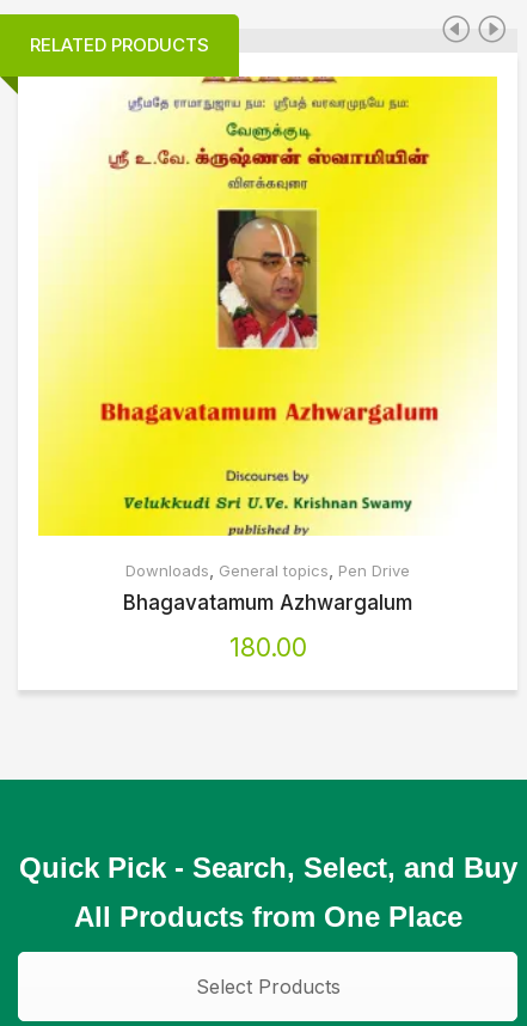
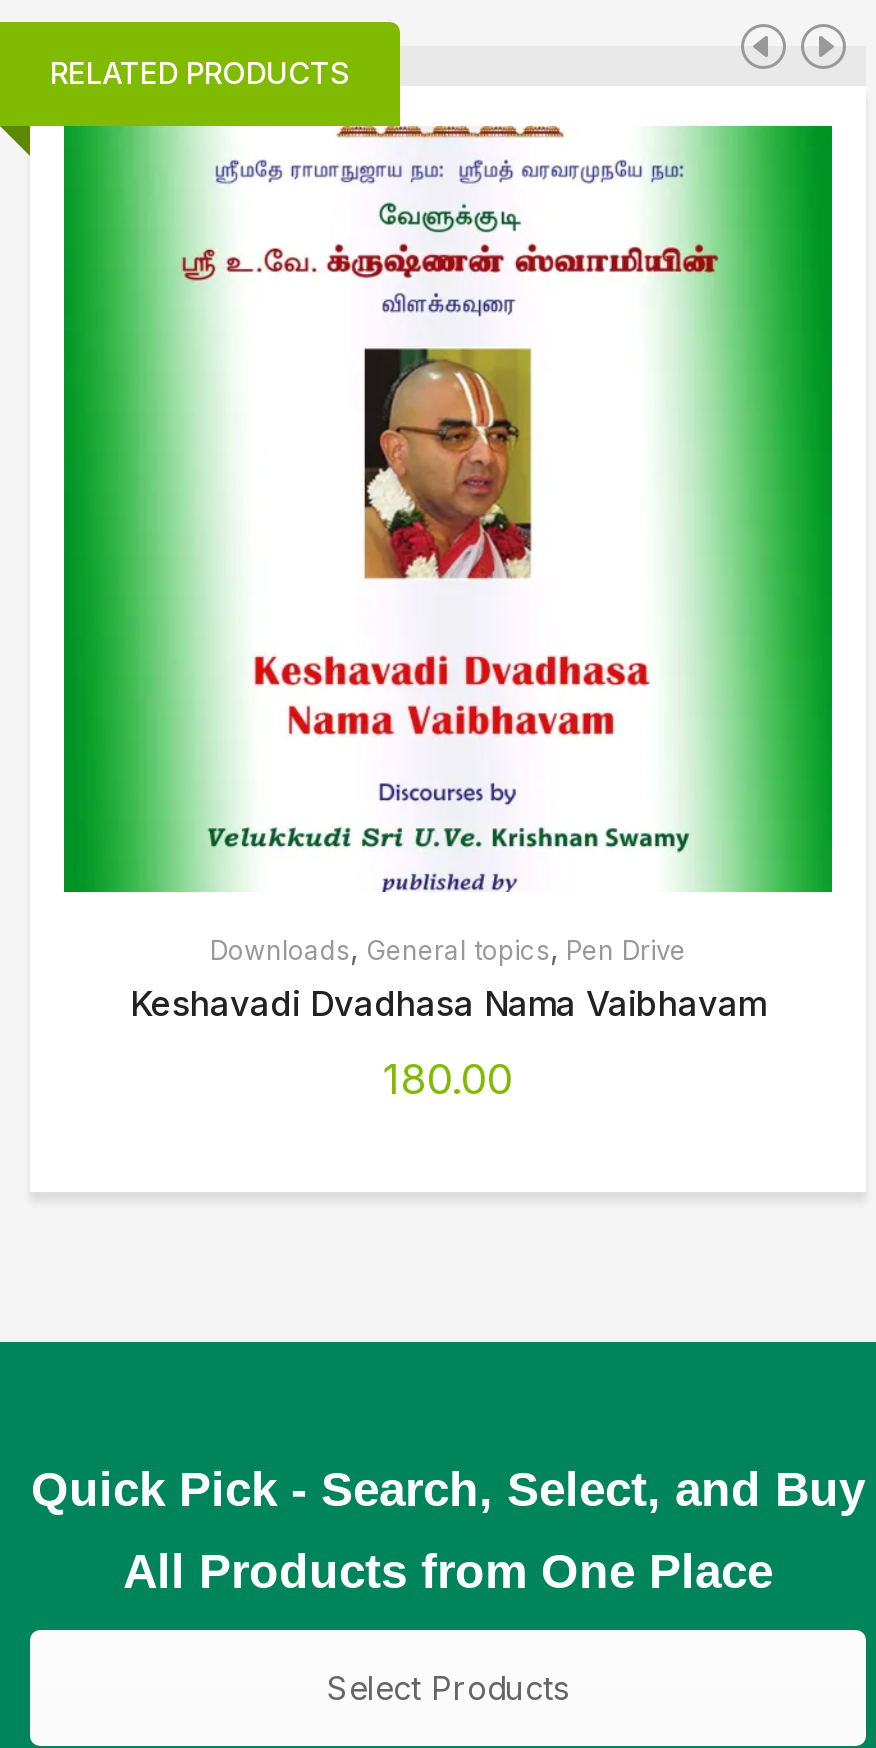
- [image]
+ [image]

- Bhagavatamum Azhwargalum
+ Keshavadi Dvadhasa Nama Vaibhavam
